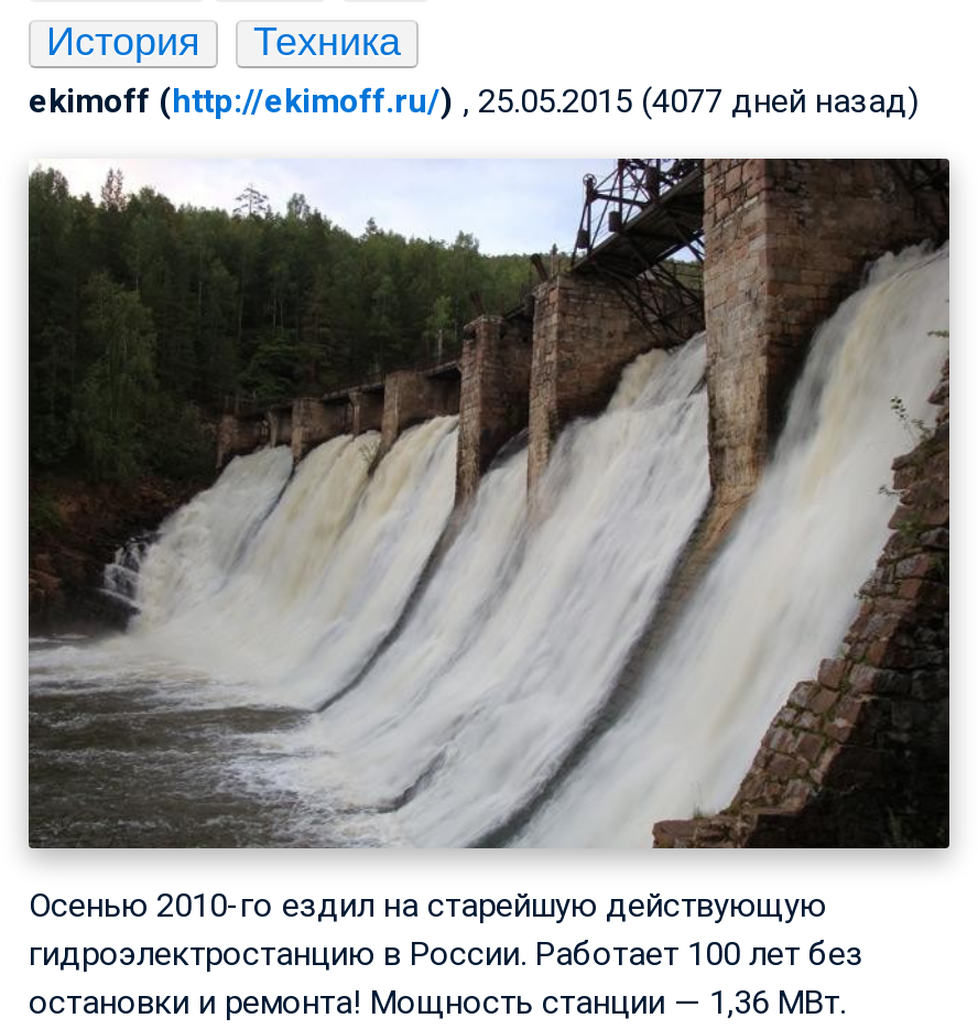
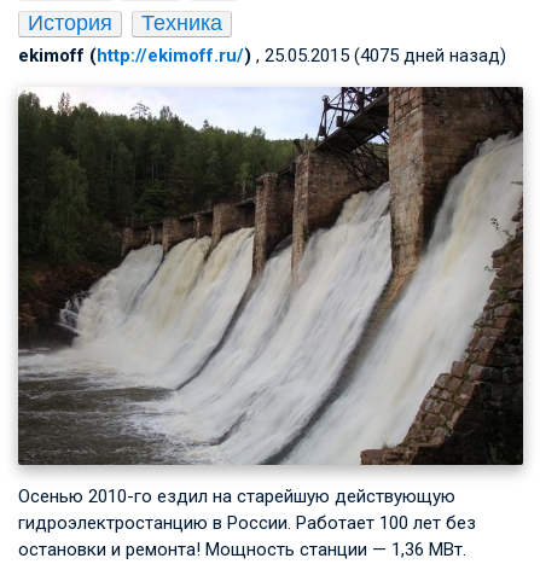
- ekimoff (http://ekimoff.ru/), 25.05.2015 (4077 дней назад)
+ ekimoff (http://ekimoff.ru/), 25.05.2015 (4075 дней назад)
